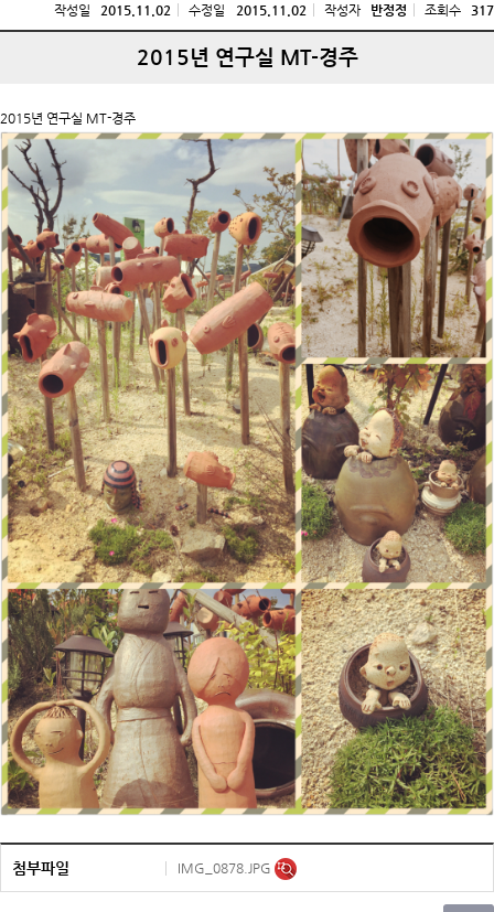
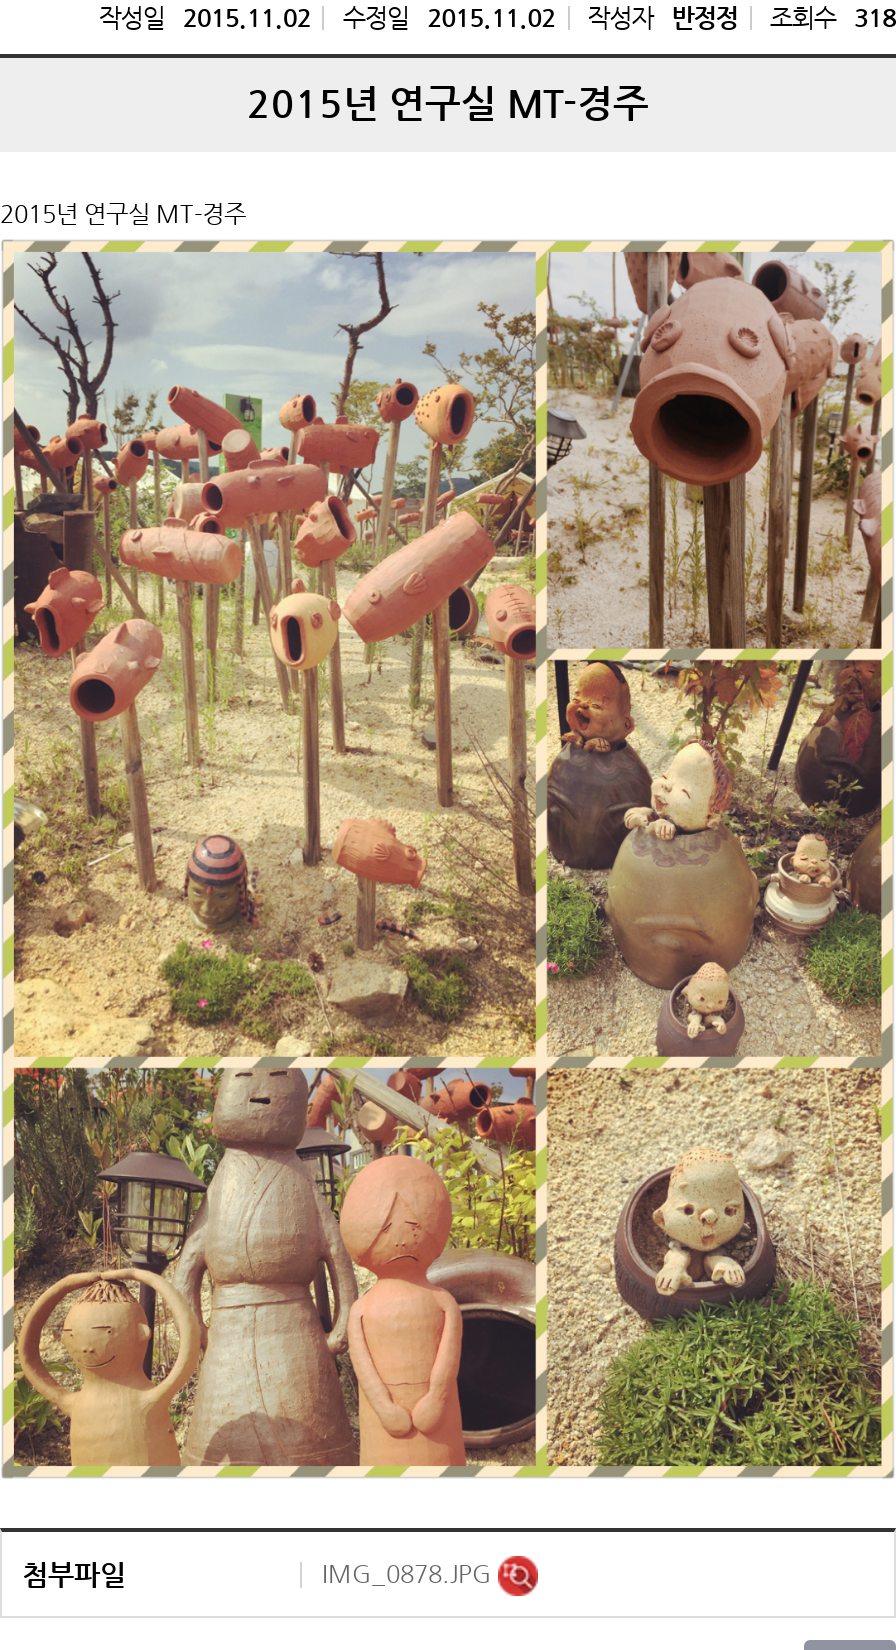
- 작성일 2015.11.02 수정일 2015.11.02 작성자 반정정 조회수 317
+ 작성일 2015.11.02 수정일 2015.11.02 작성자 반정정 조회수 318
